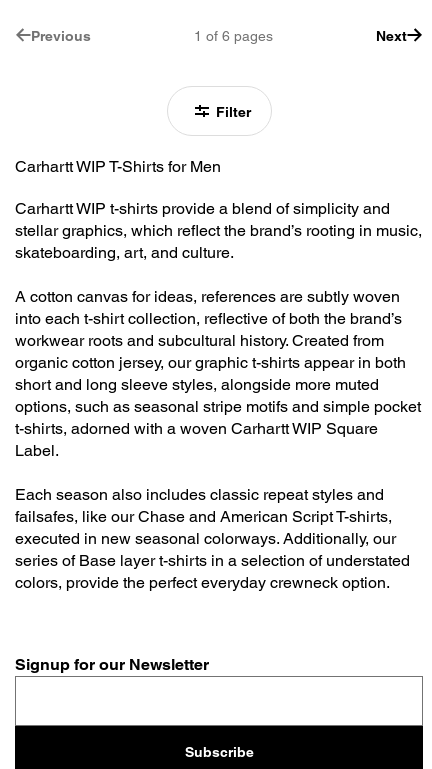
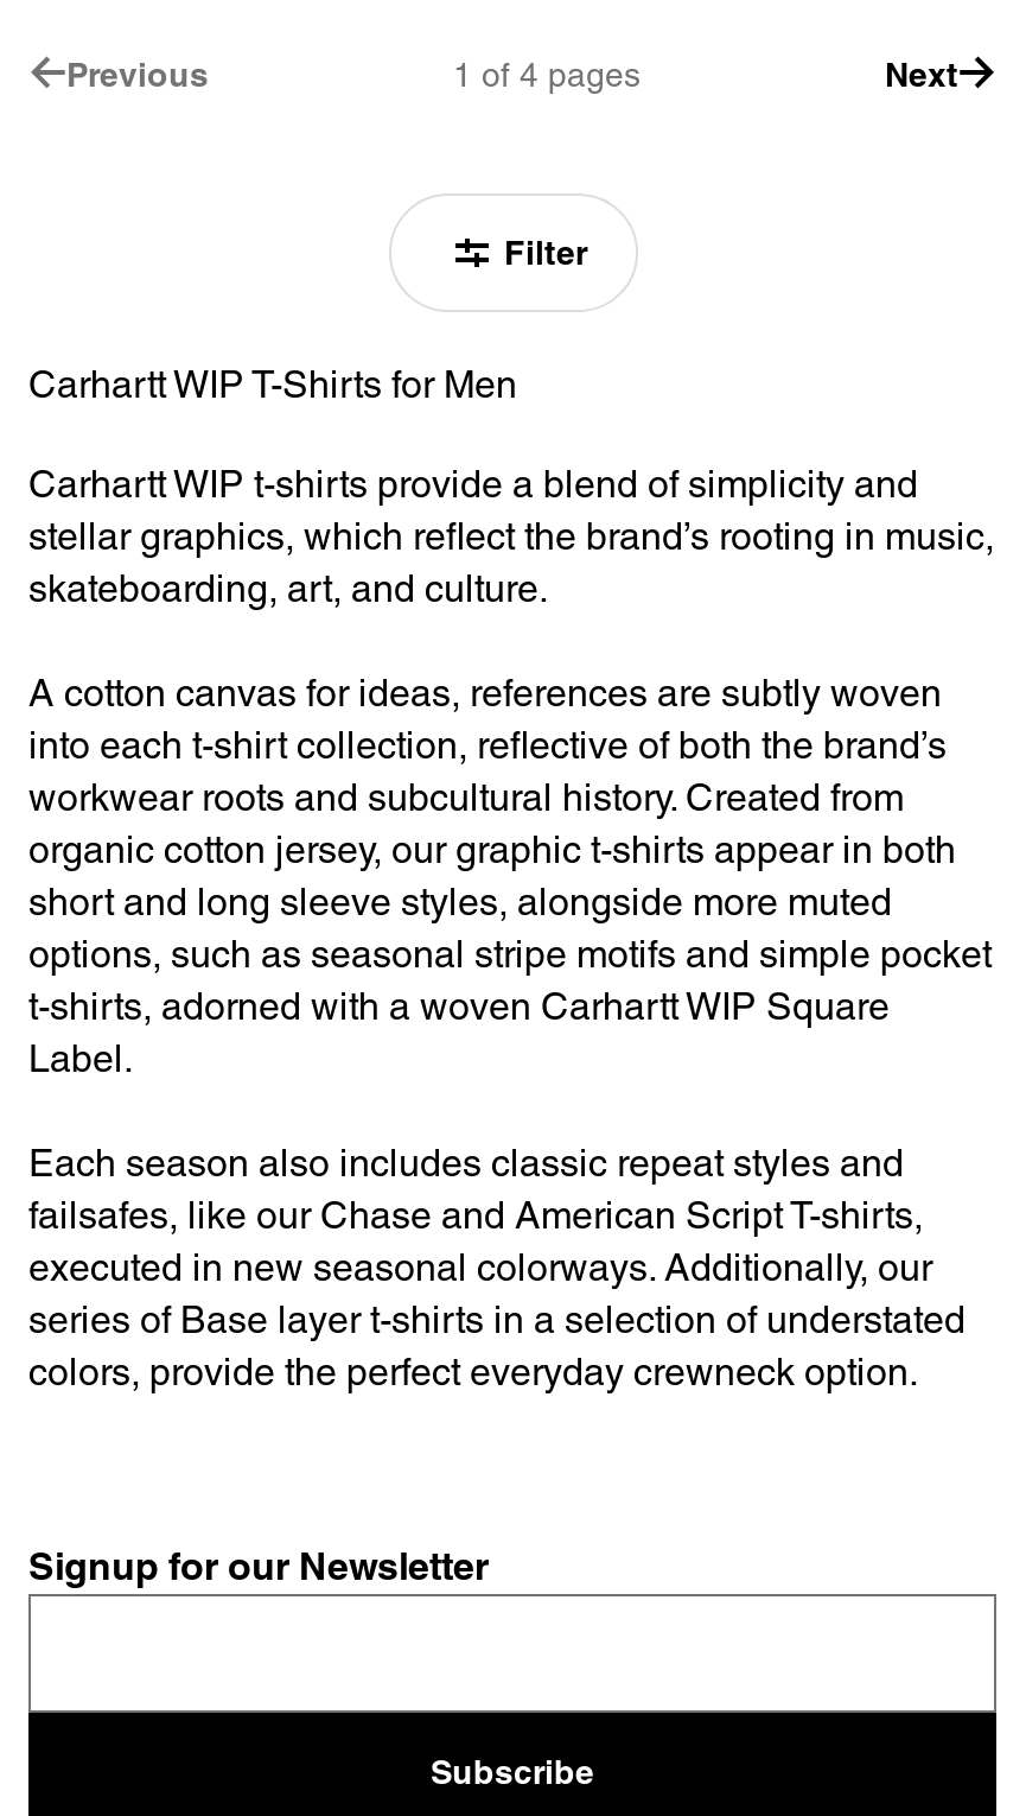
- 1 of 6 pages
+ 1 of 4 pages
